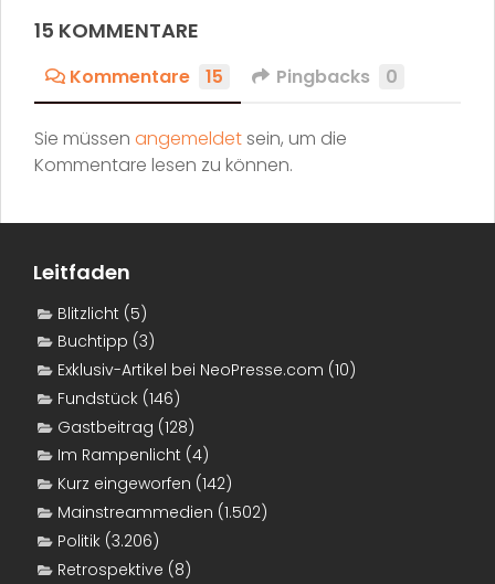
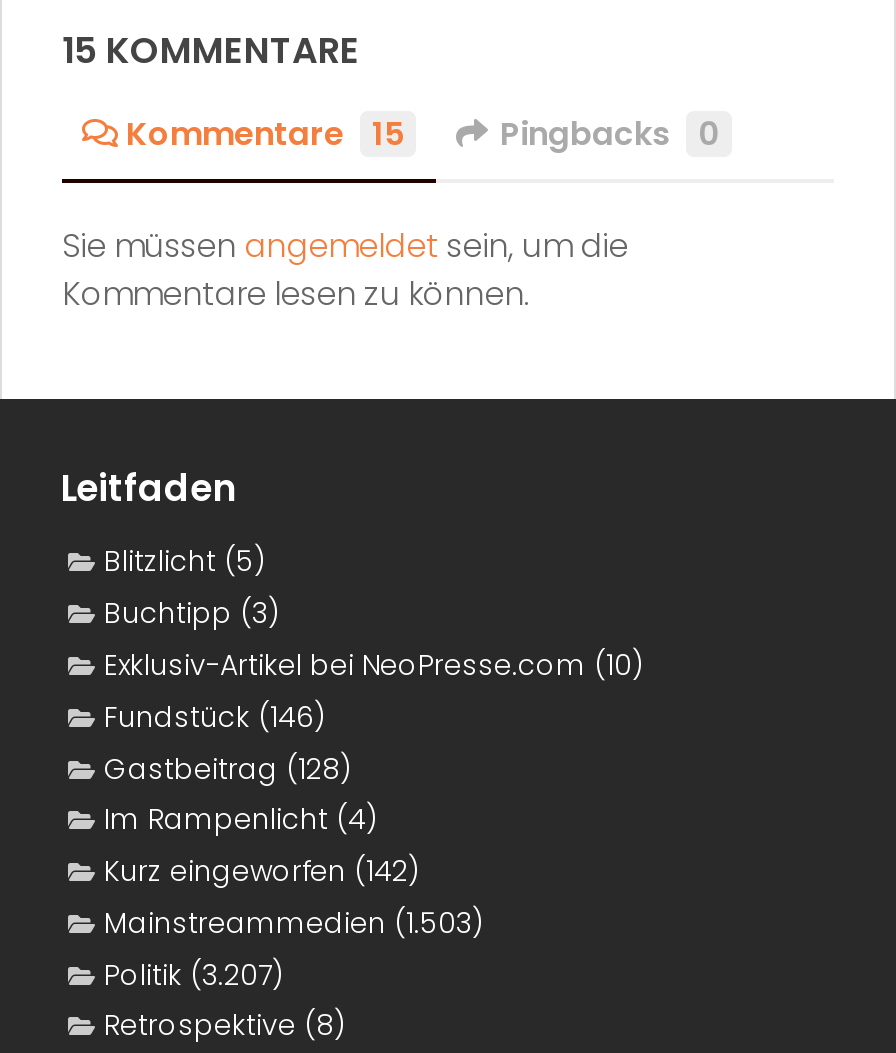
- Mainstreammedien (1.502)
+ Mainstreammedien (1.503)

- Politik (3.206)
+ Politik (3.207)
